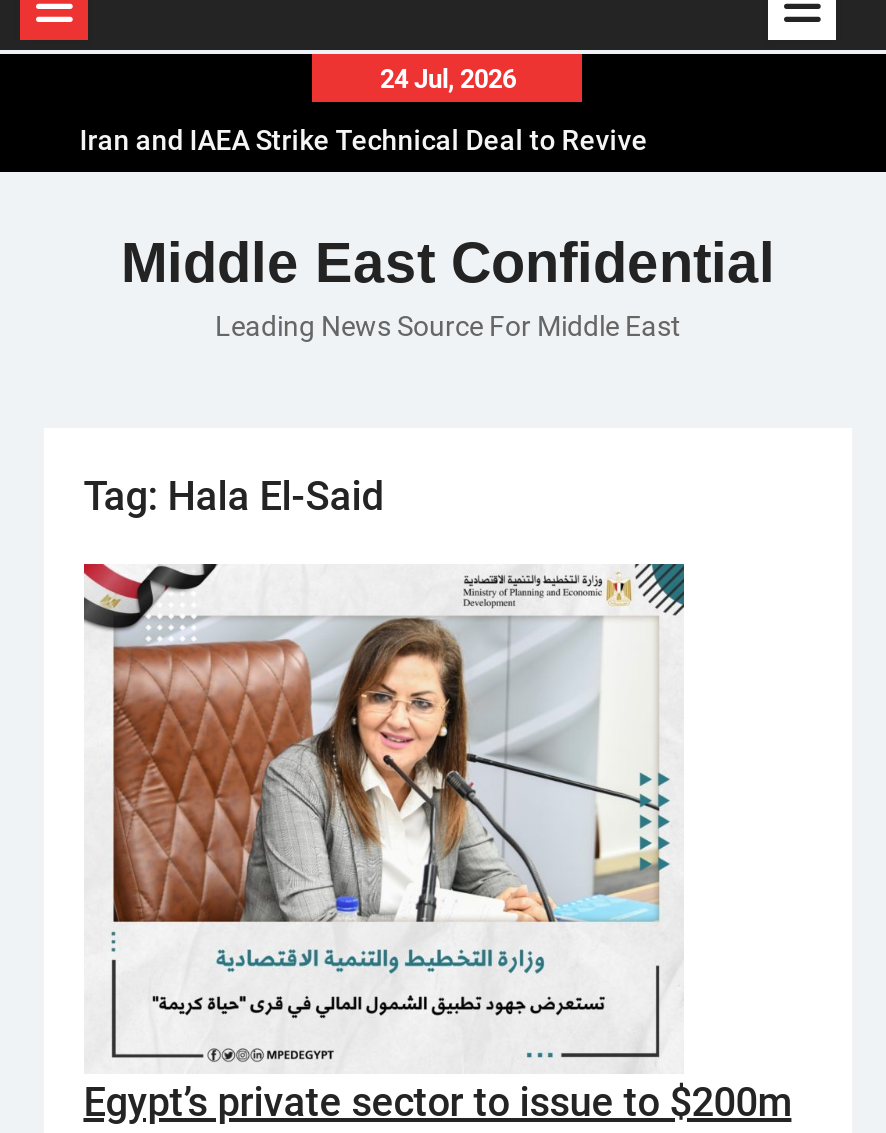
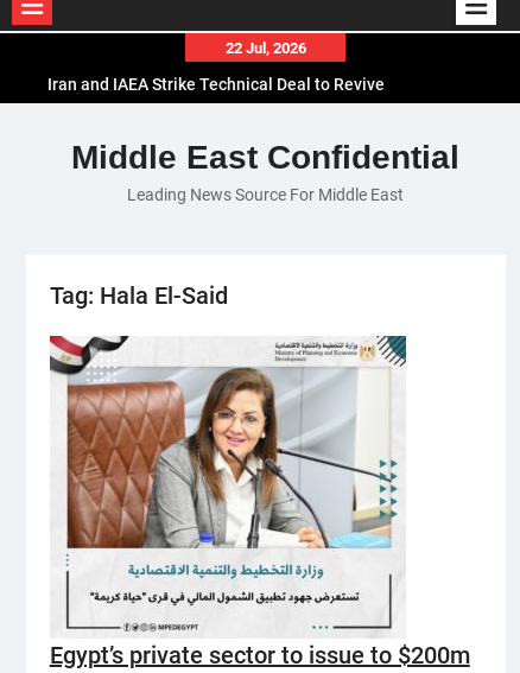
- 24 Jul, 2026
+ 22 Jul, 2026
